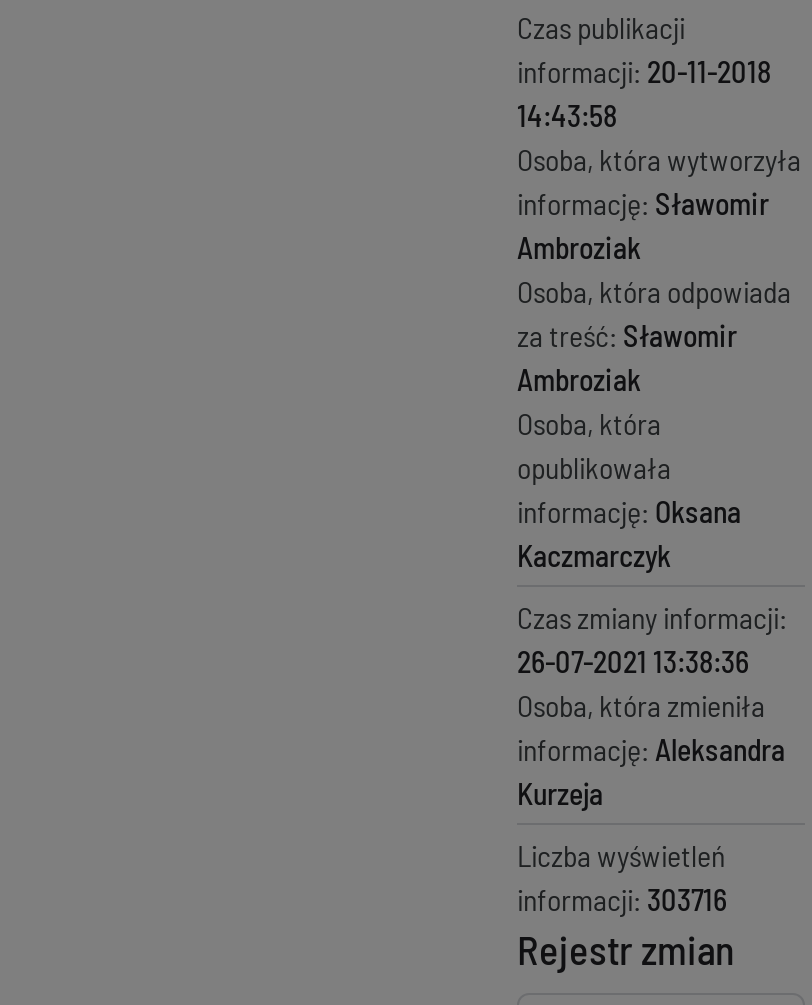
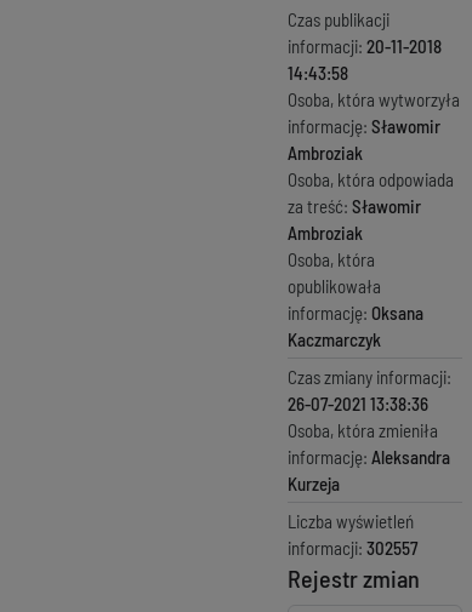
- informacji: 303716
+ informacji: 302557
